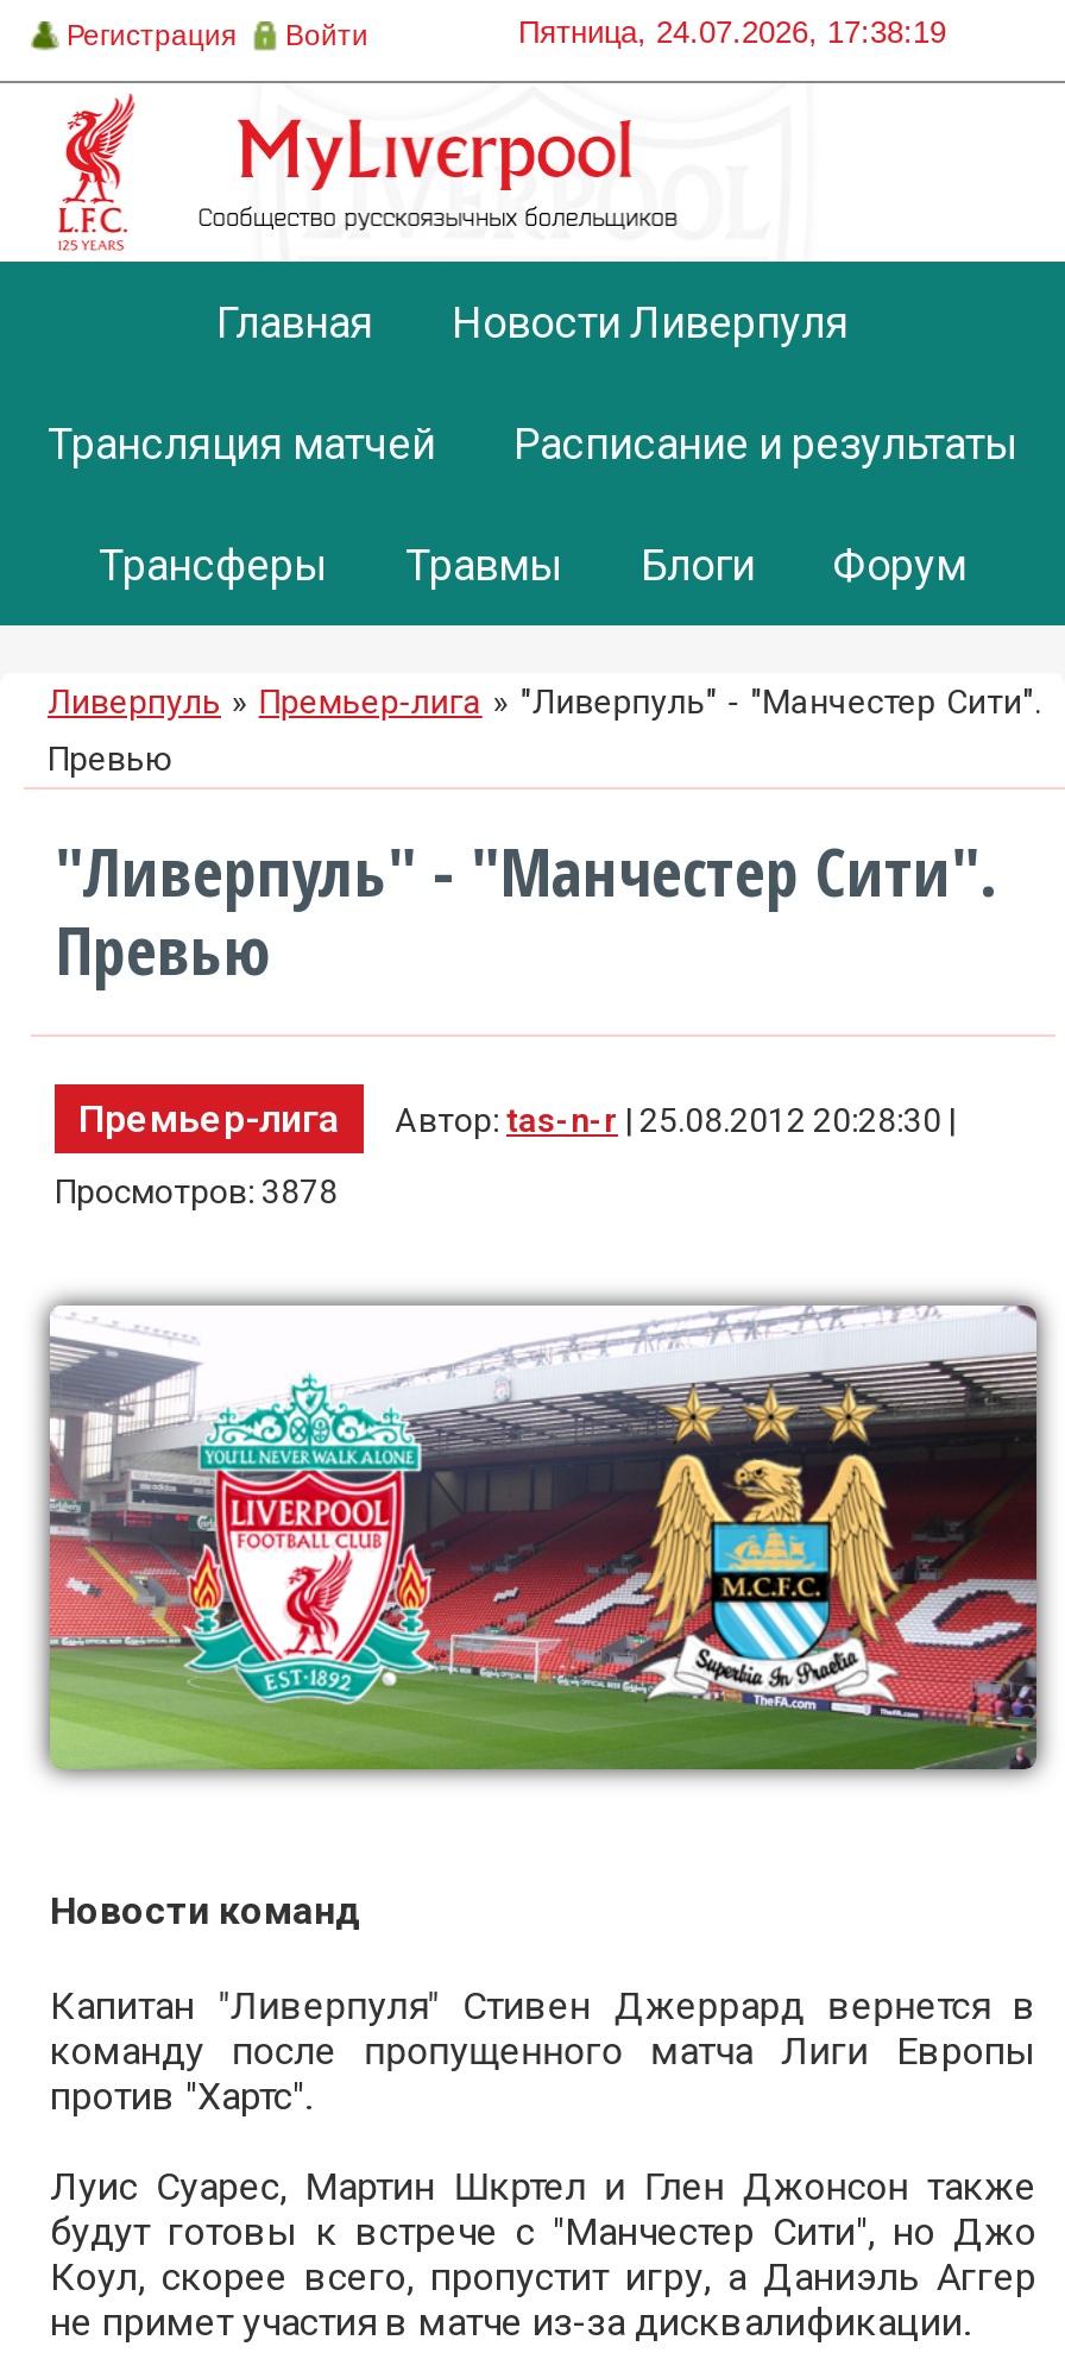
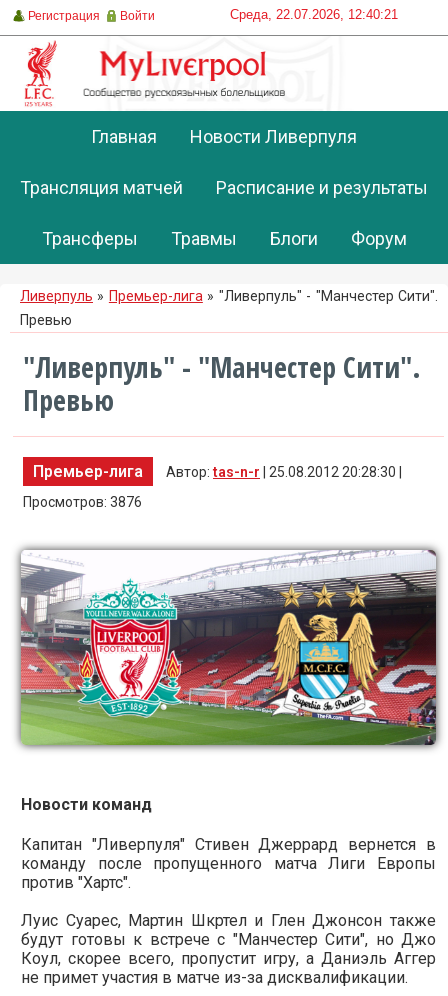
- Пятница, 24.07.2026, 17:38:19
+ Среда, 22.07.2026, 12:40:21

- Просмотров: 3878
+ Просмотров: 3876
